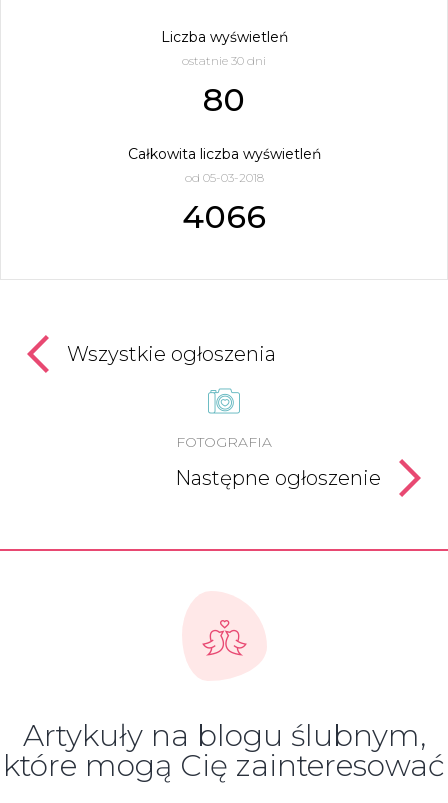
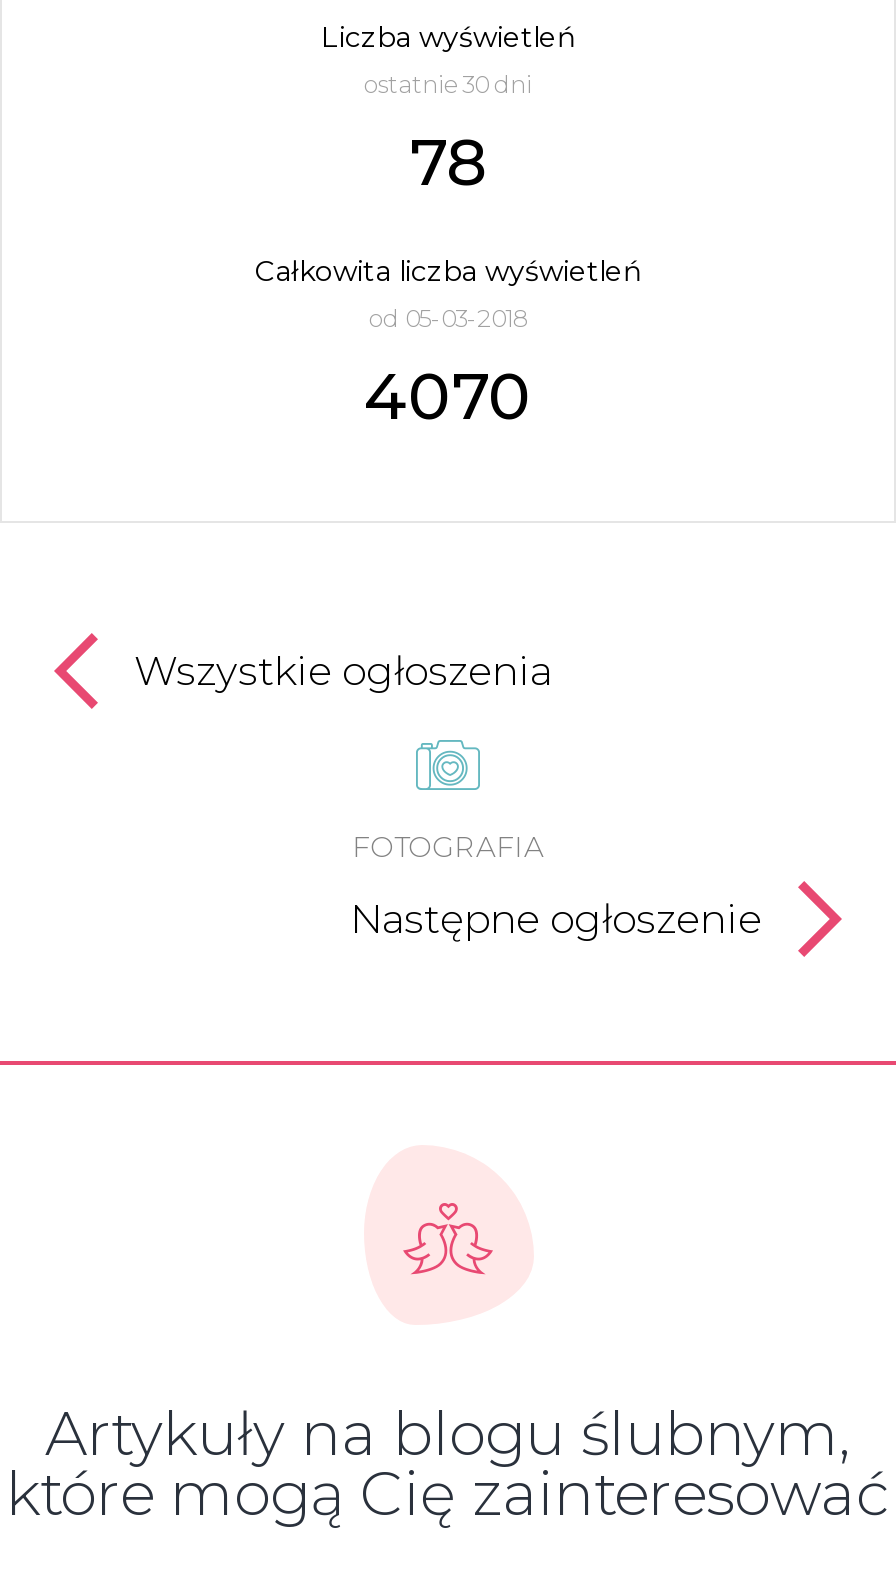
- 80
+ 78

- 4066
+ 4070
